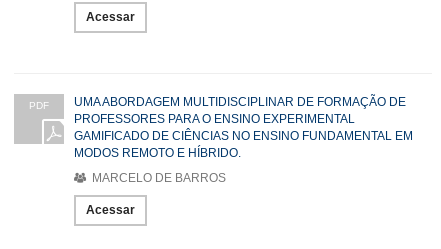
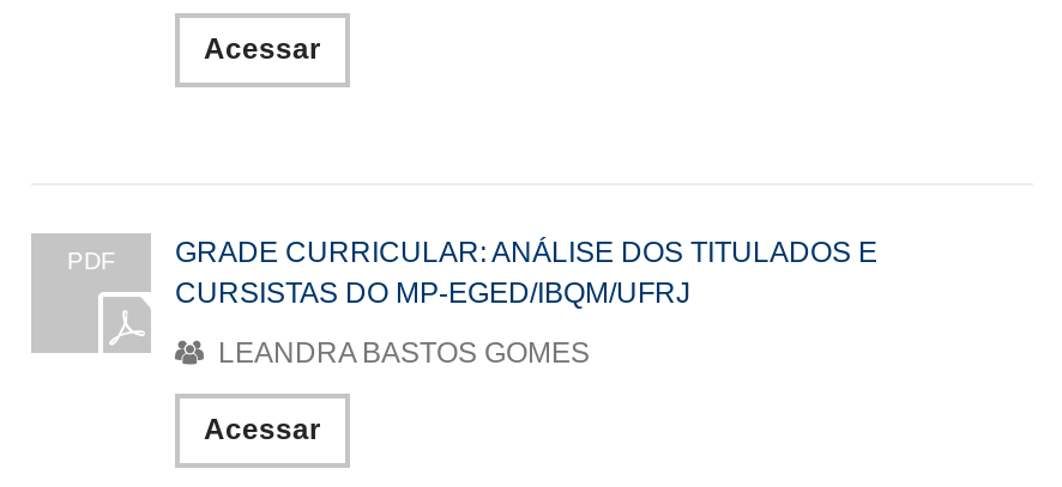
- UMA ABORDAGEM MULTIDISCIPLINAR DE FORMAÇÃO DE
- PROFESSORES PARA O ENSINO EXPERIMENTAL
- GAMIFICADO DE CIÊNCIAS NO ENSINO FUNDAMENTAL EM
- MODOS REMOTO E HÍBRIDO.
+ GRADE CURRICULAR: ANÁLISE DOS TITULADOS E
+ CURSISTAS DO MP-EGED/IBQM/UFRJ

- MARCELO DE BARROS
+ LEANDRA BASTOS GOMES
